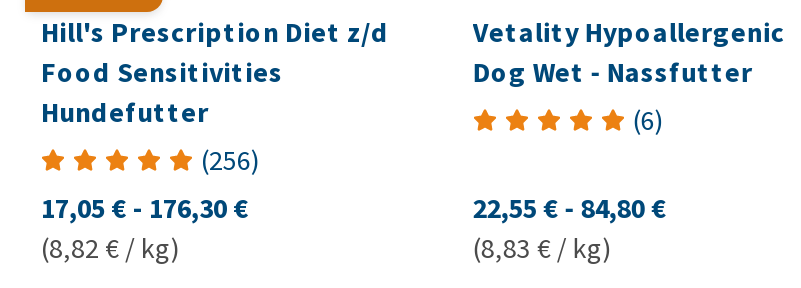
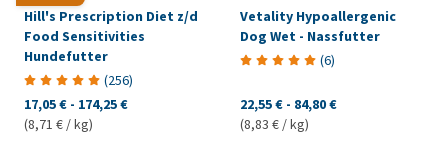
- 17,05 € - 176,30 €
+ 17,05 € - 174,25 €

- (8,82 € / kg)
+ (8,71 € / kg)
